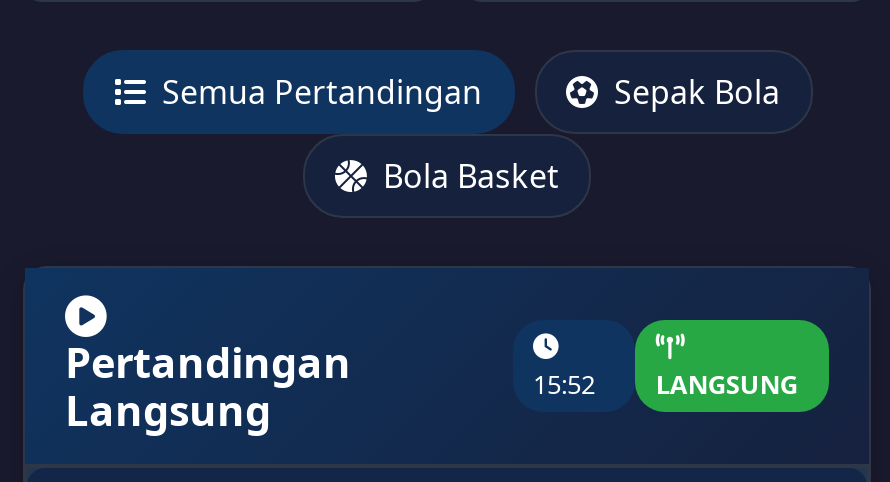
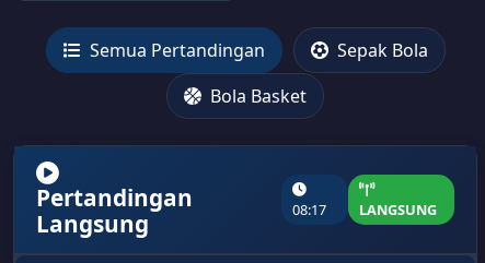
- 15:52 LANGSUNG
+ 08:17 LANGSUNG
